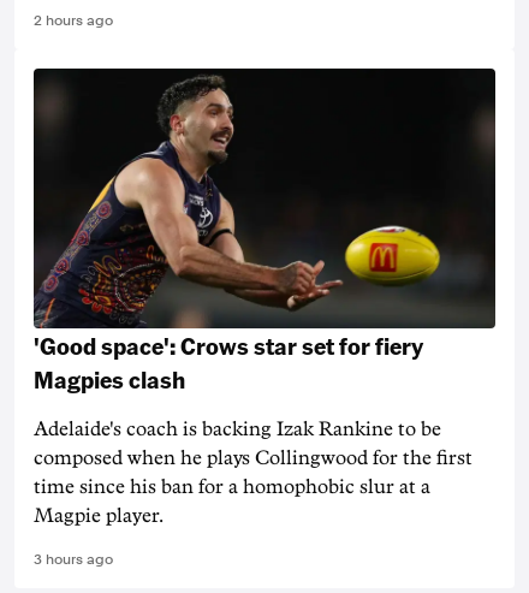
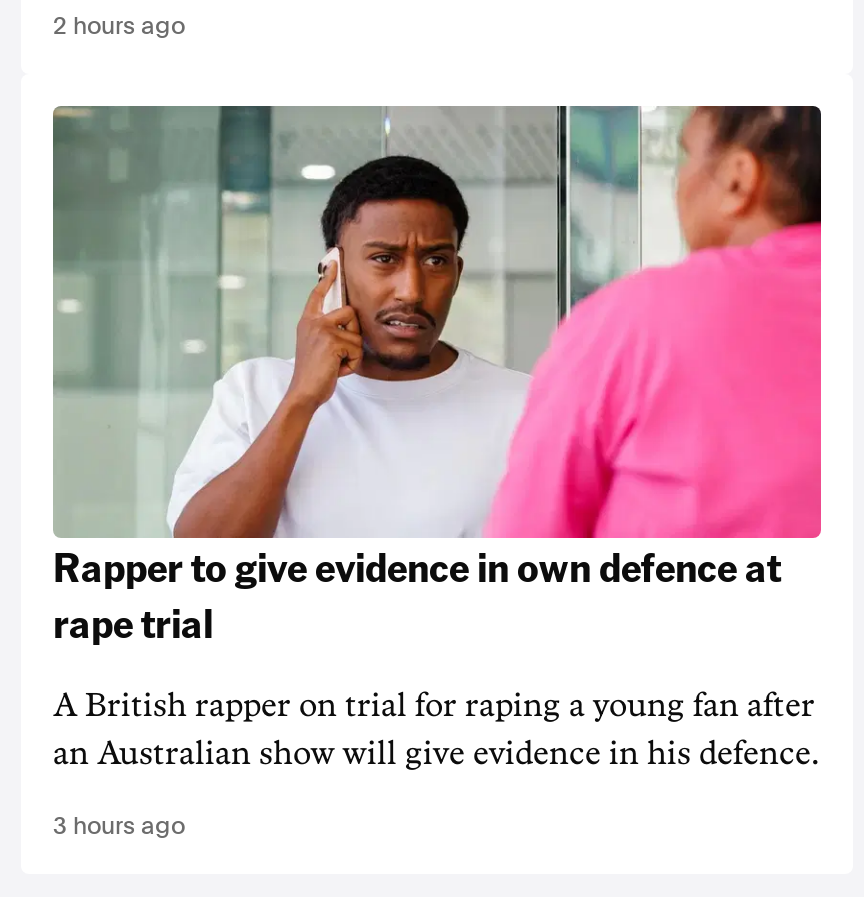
- [image]
- 'Good space': Crows star set for fiery
- Magpies clash
- Adelaide's coach is backing Izak Rankine to be
- composed when he plays Collingwood for the first
- time since his ban for a homophobic slur at a
- Magpie player.
+ [image]
+ Rapper to give evidence in own defence at
+ rape trial
+ A British rapper on trial for raping a young fan after
+ an Australian show will give evidence in his defence.
